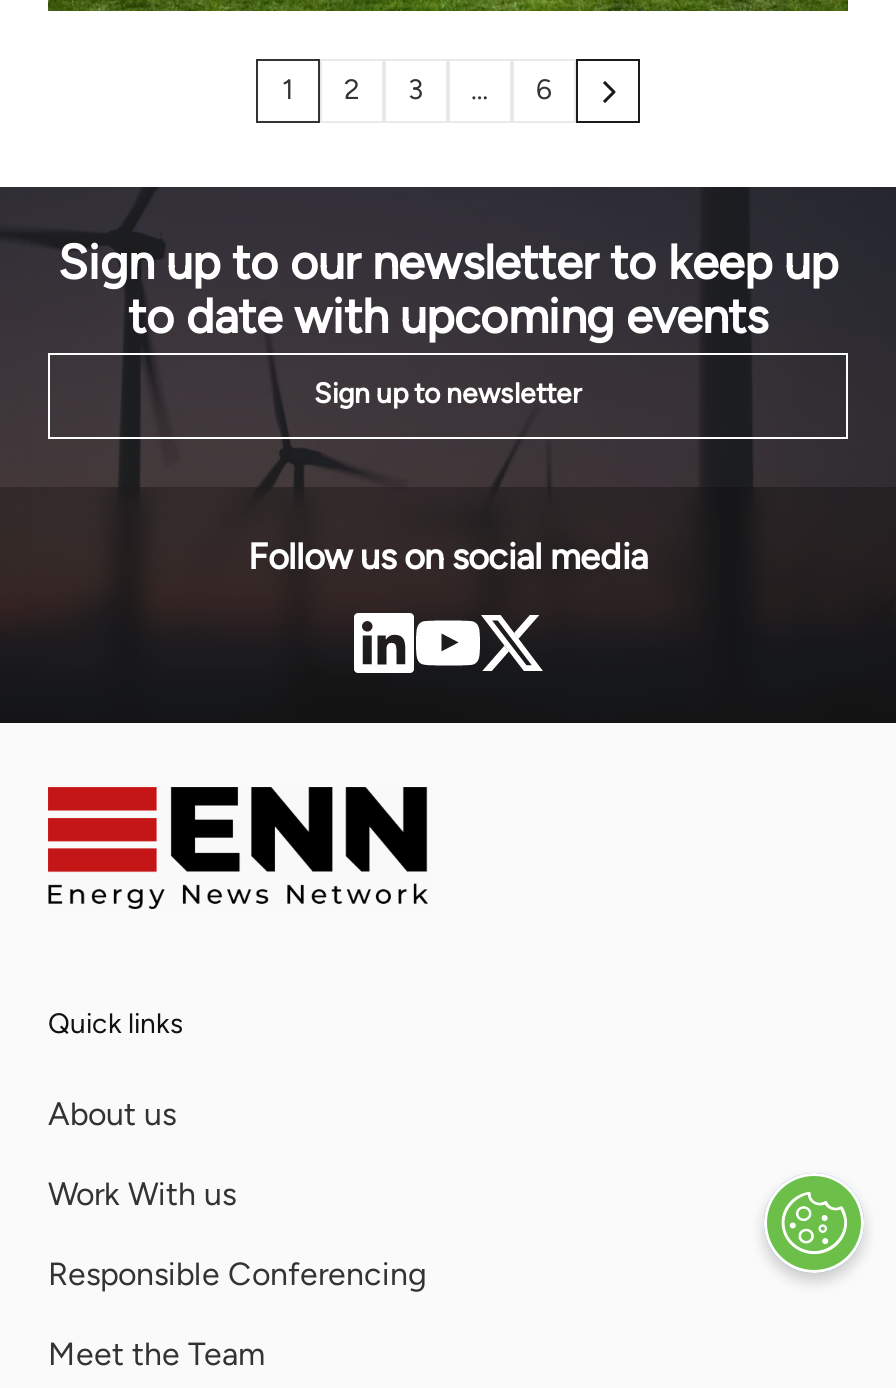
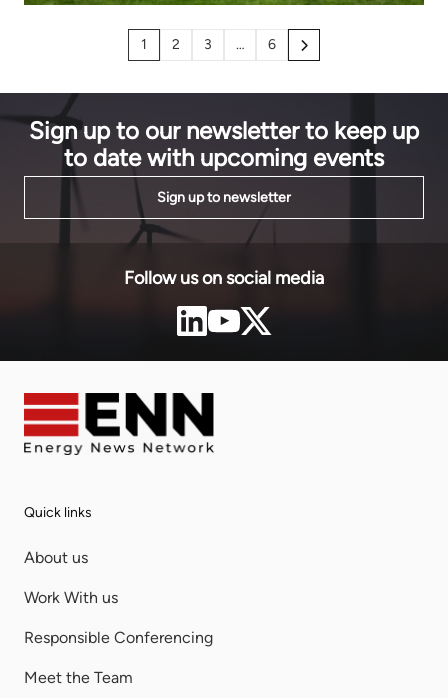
- [image]
